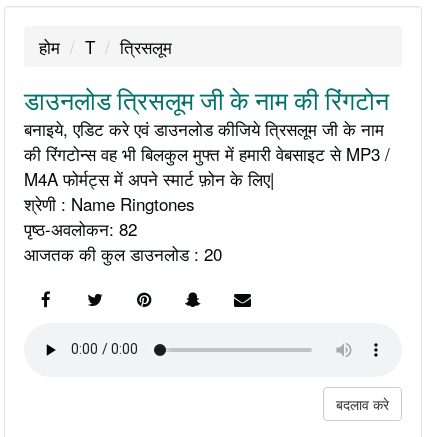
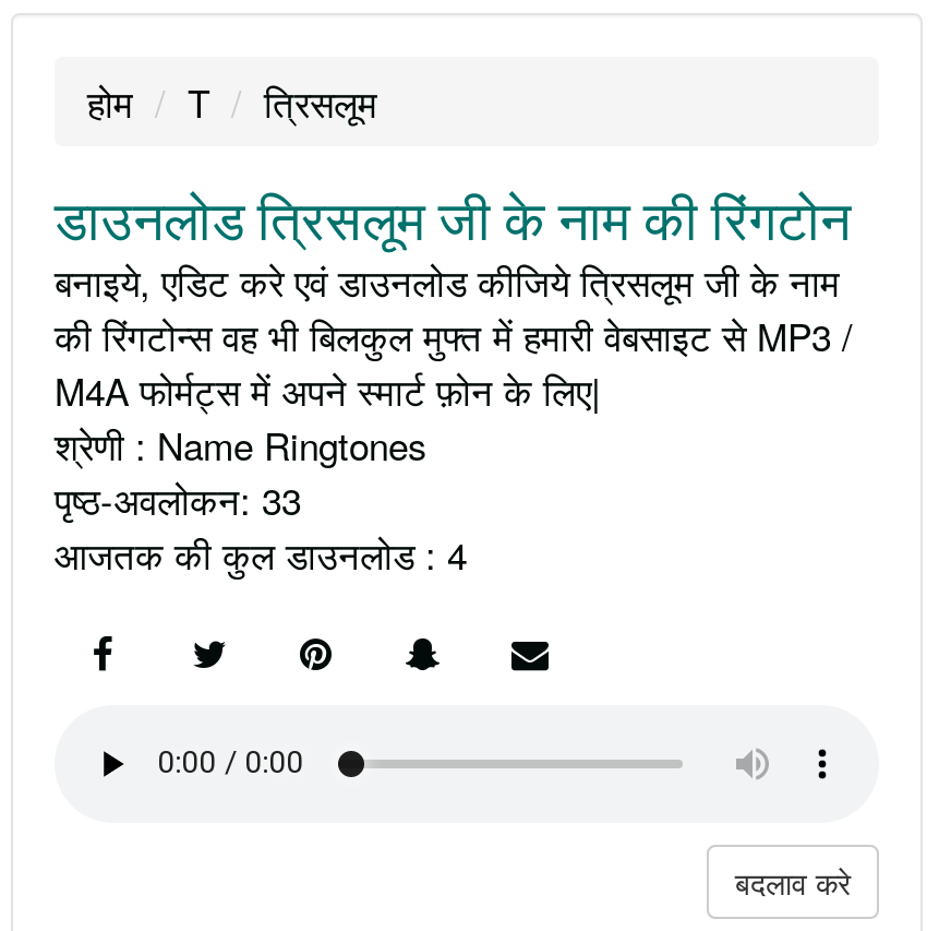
- पृष्ठ-अवलोकन: 82
+ पृष्ठ-अवलोकन: 33

- आजतक की कुल डाउनलोड : 20
+ आजतक की कुल डाउनलोड : 4
